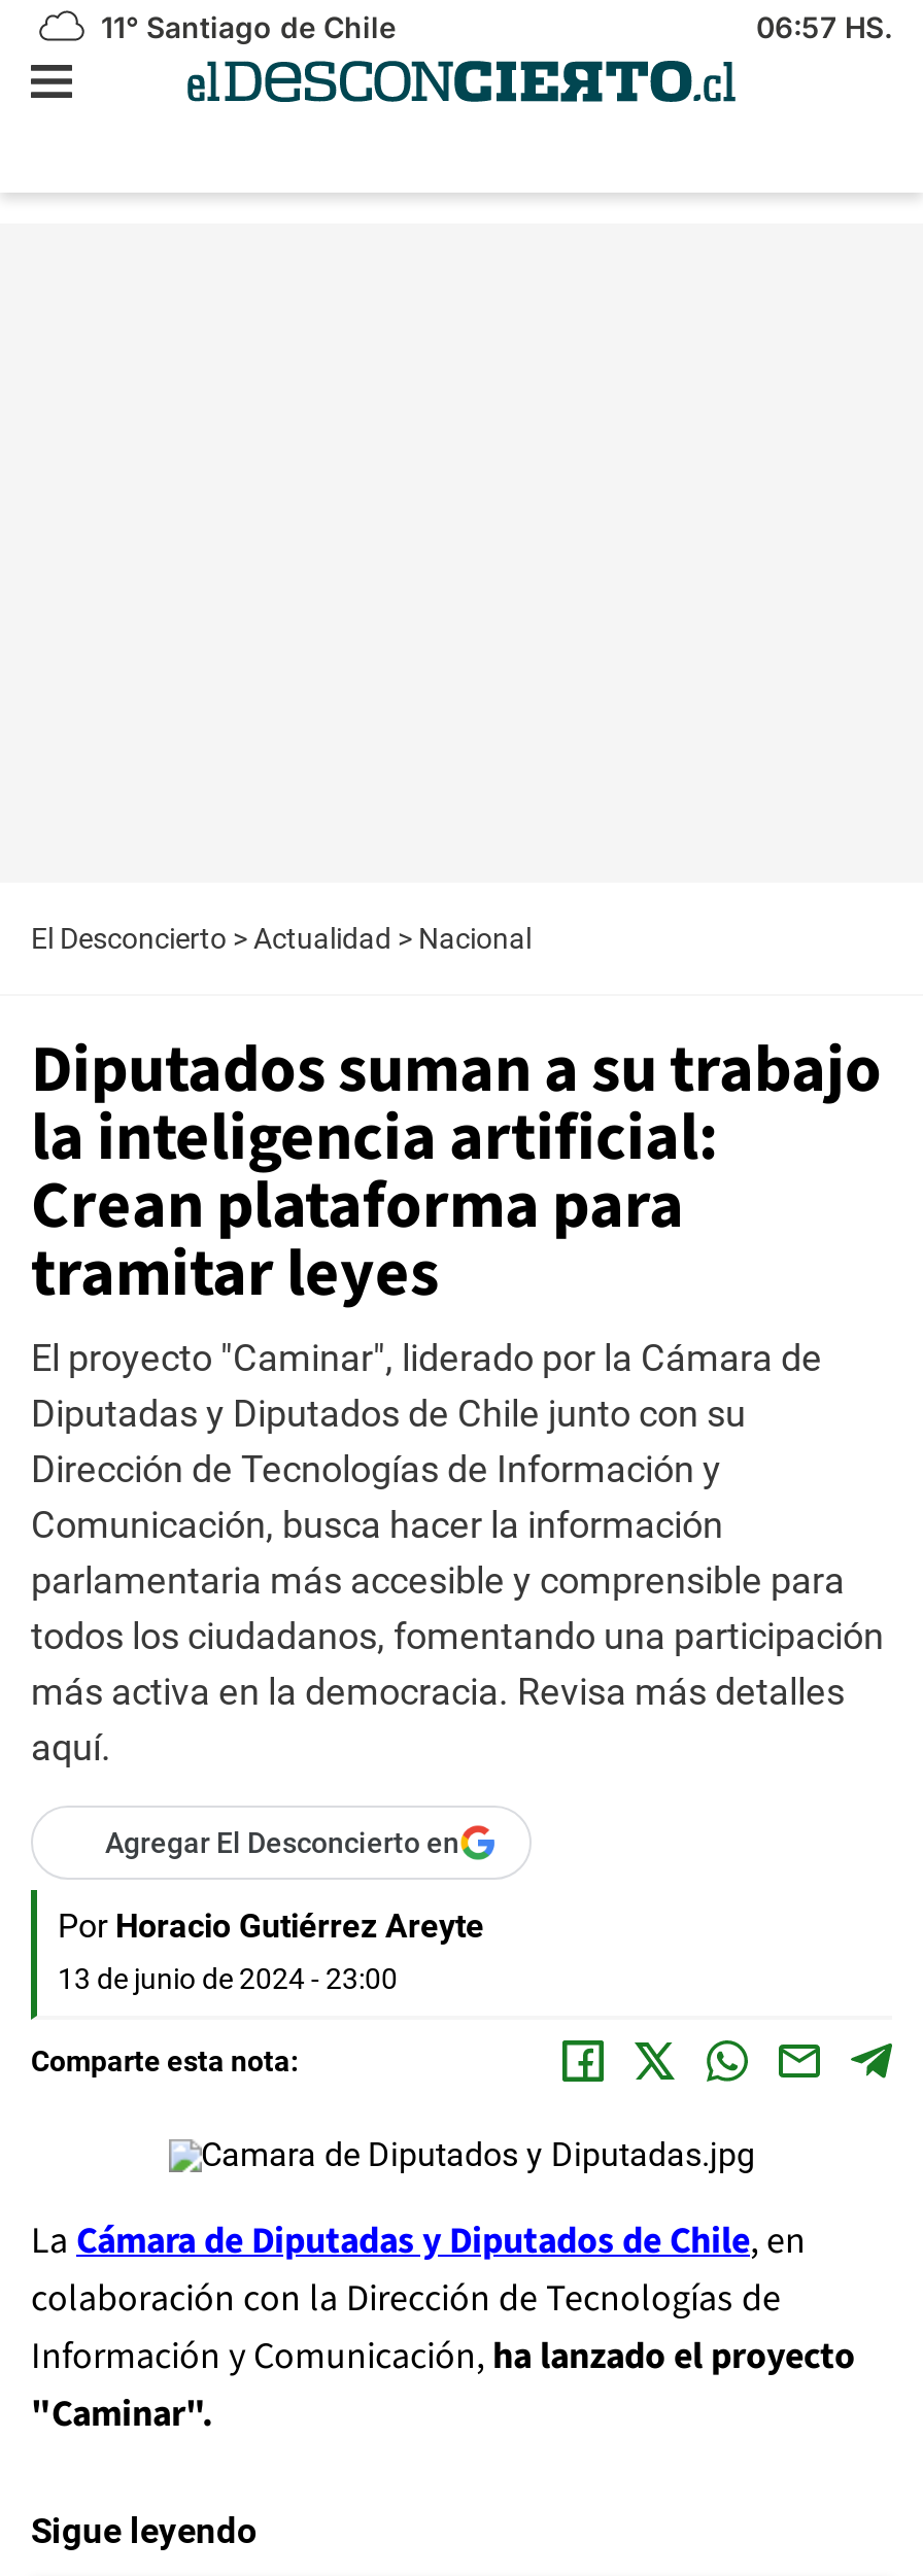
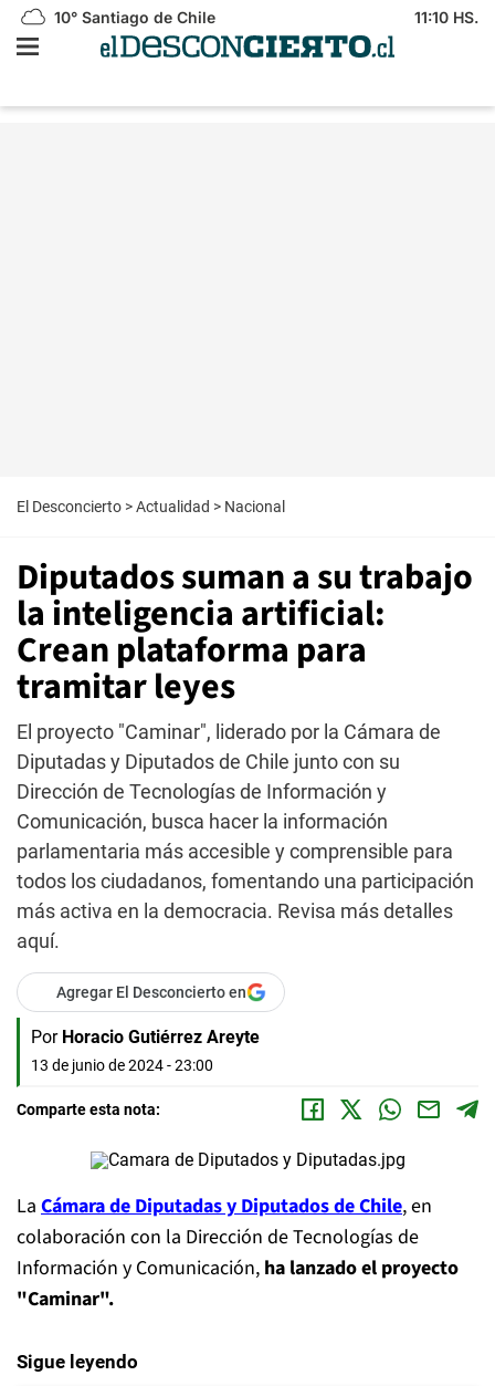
- 11° Santiago de Chile
+ 10° Santiago de Chile

- 06:57 HS.
+ 11:10 HS.
